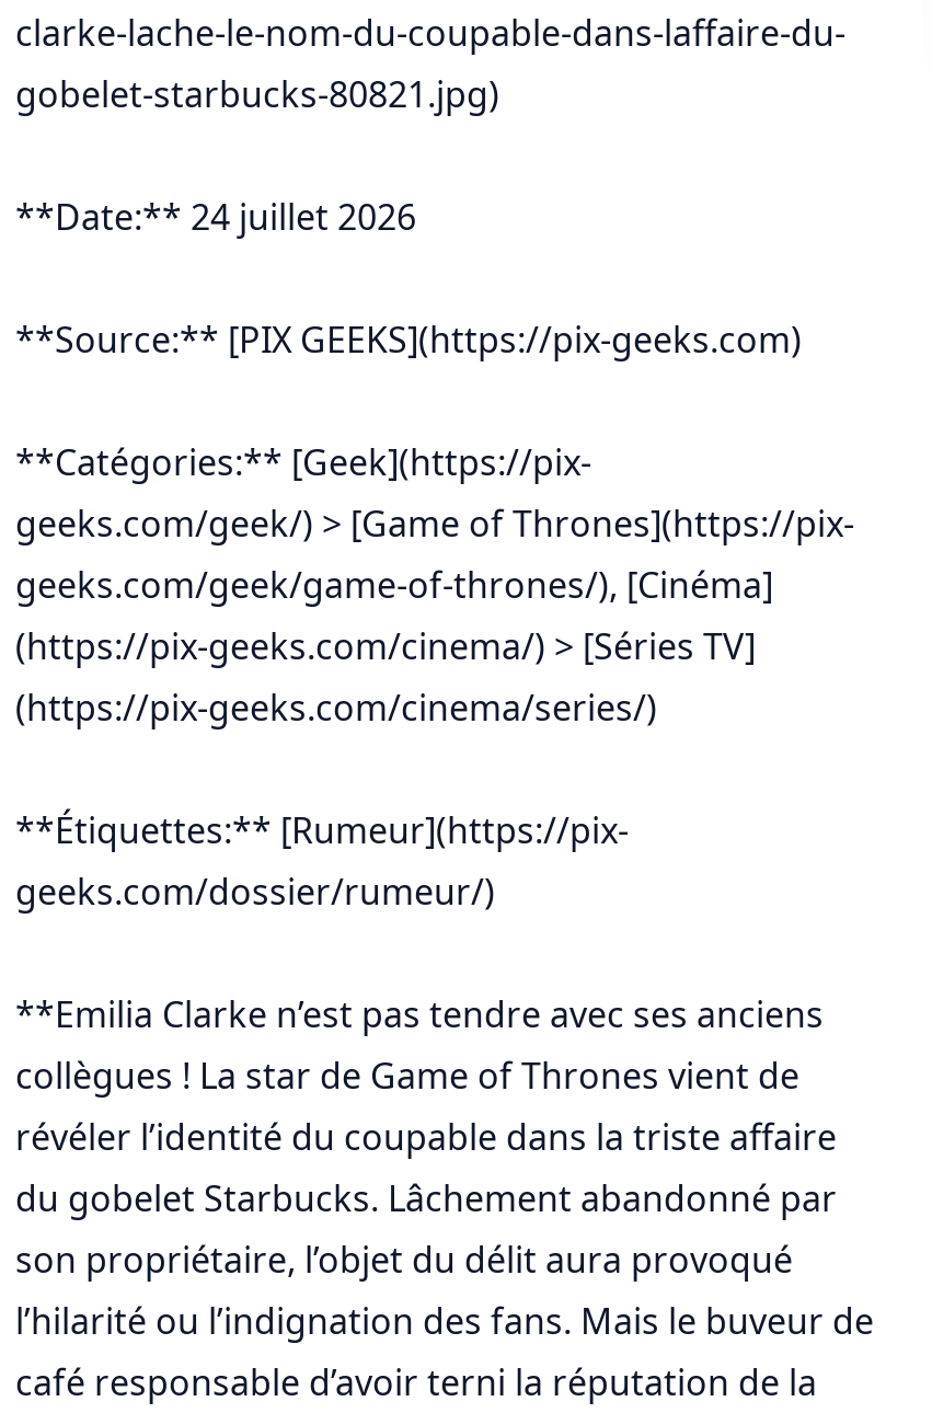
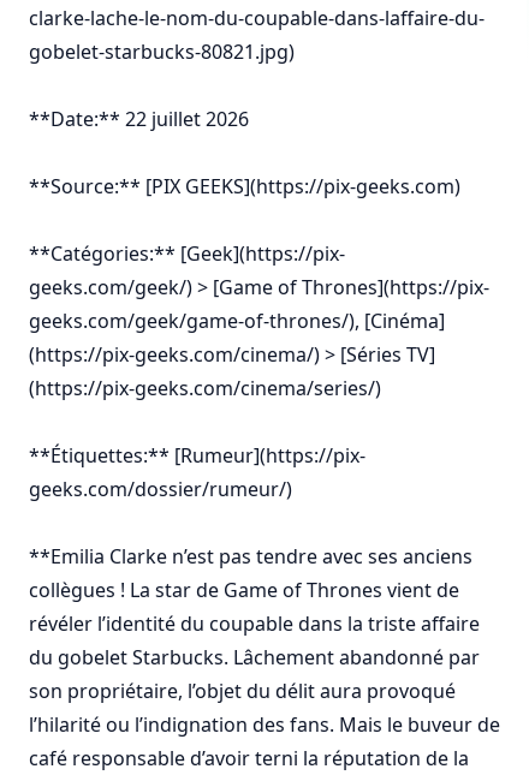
- **Date:** 24 juillet 2026
+ **Date:** 22 juillet 2026
